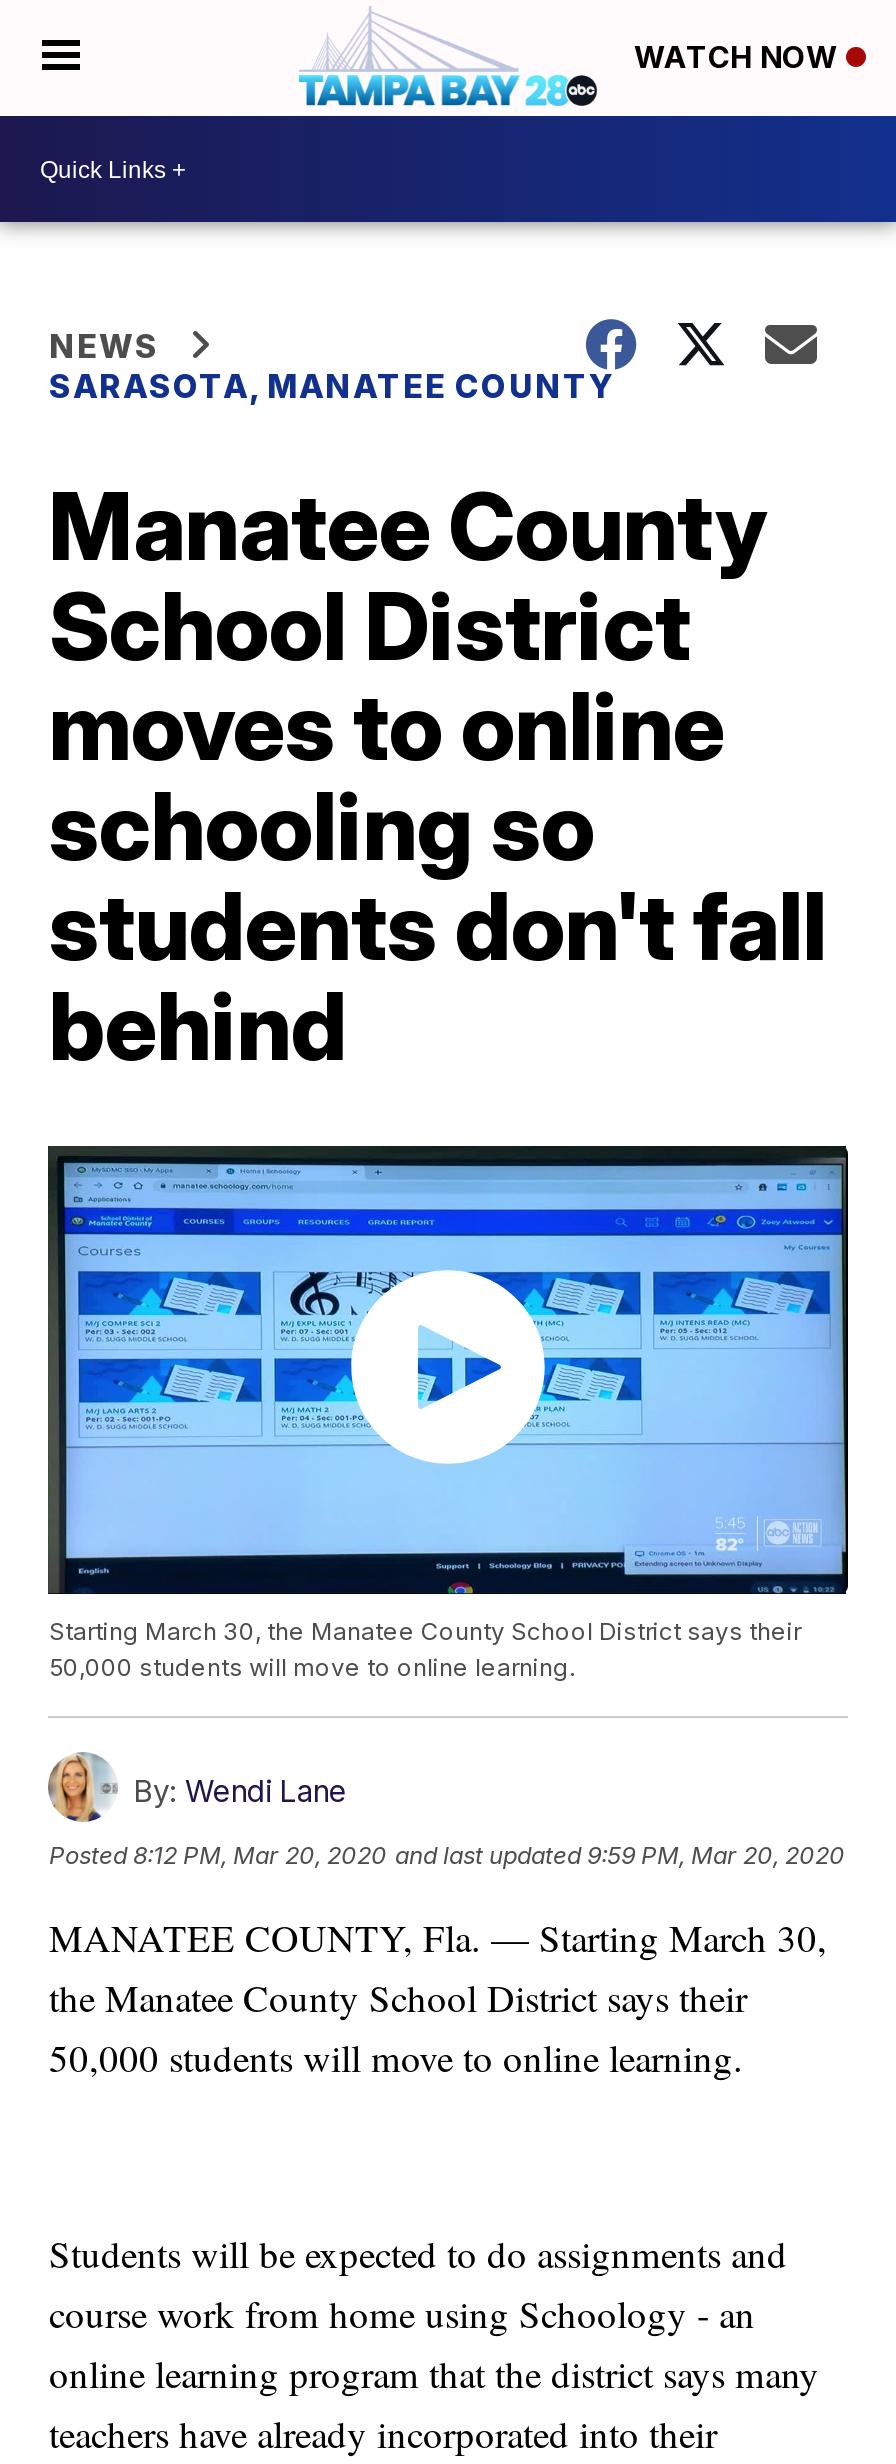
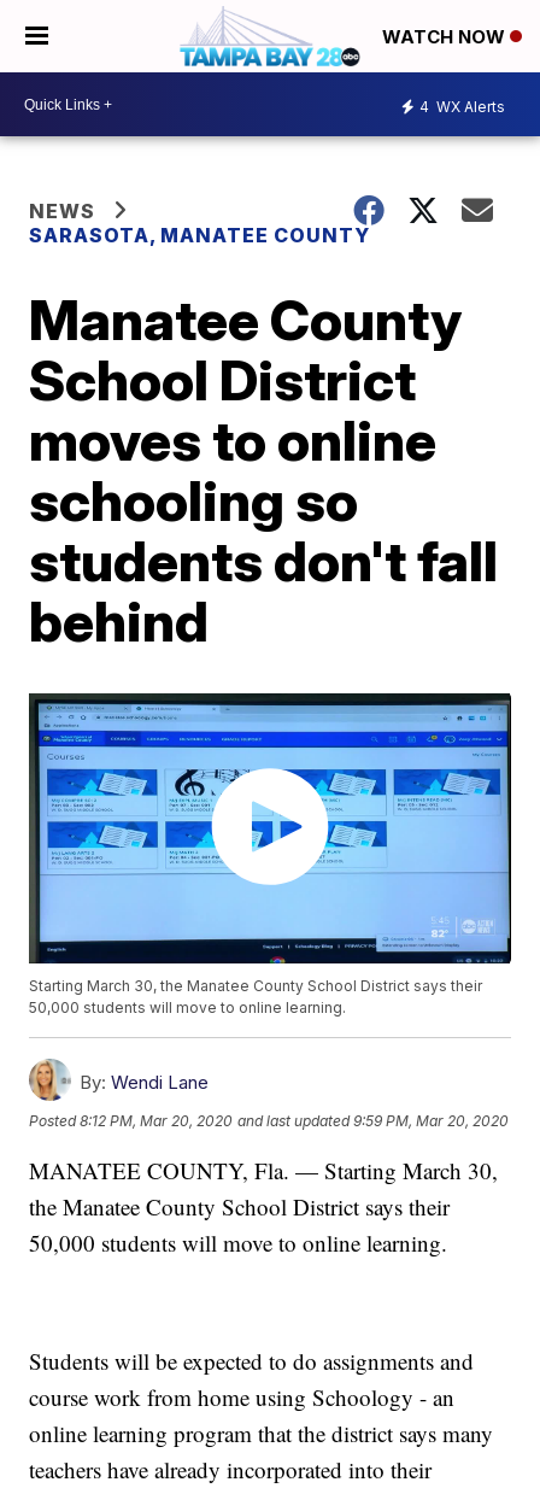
+ 4 WX Alerts
